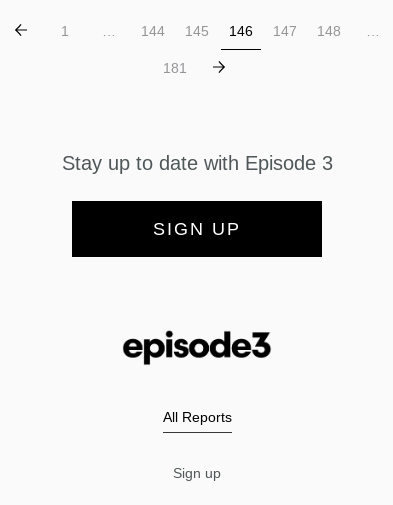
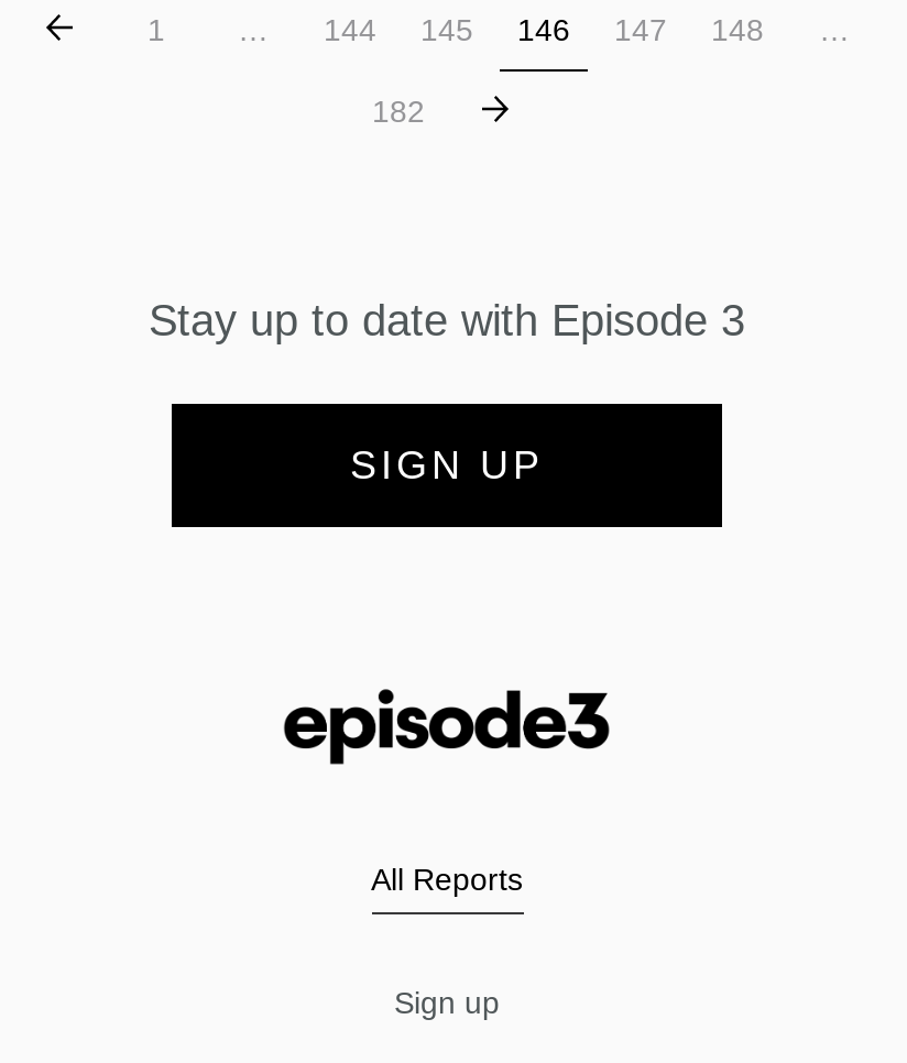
- 181
+ 182
